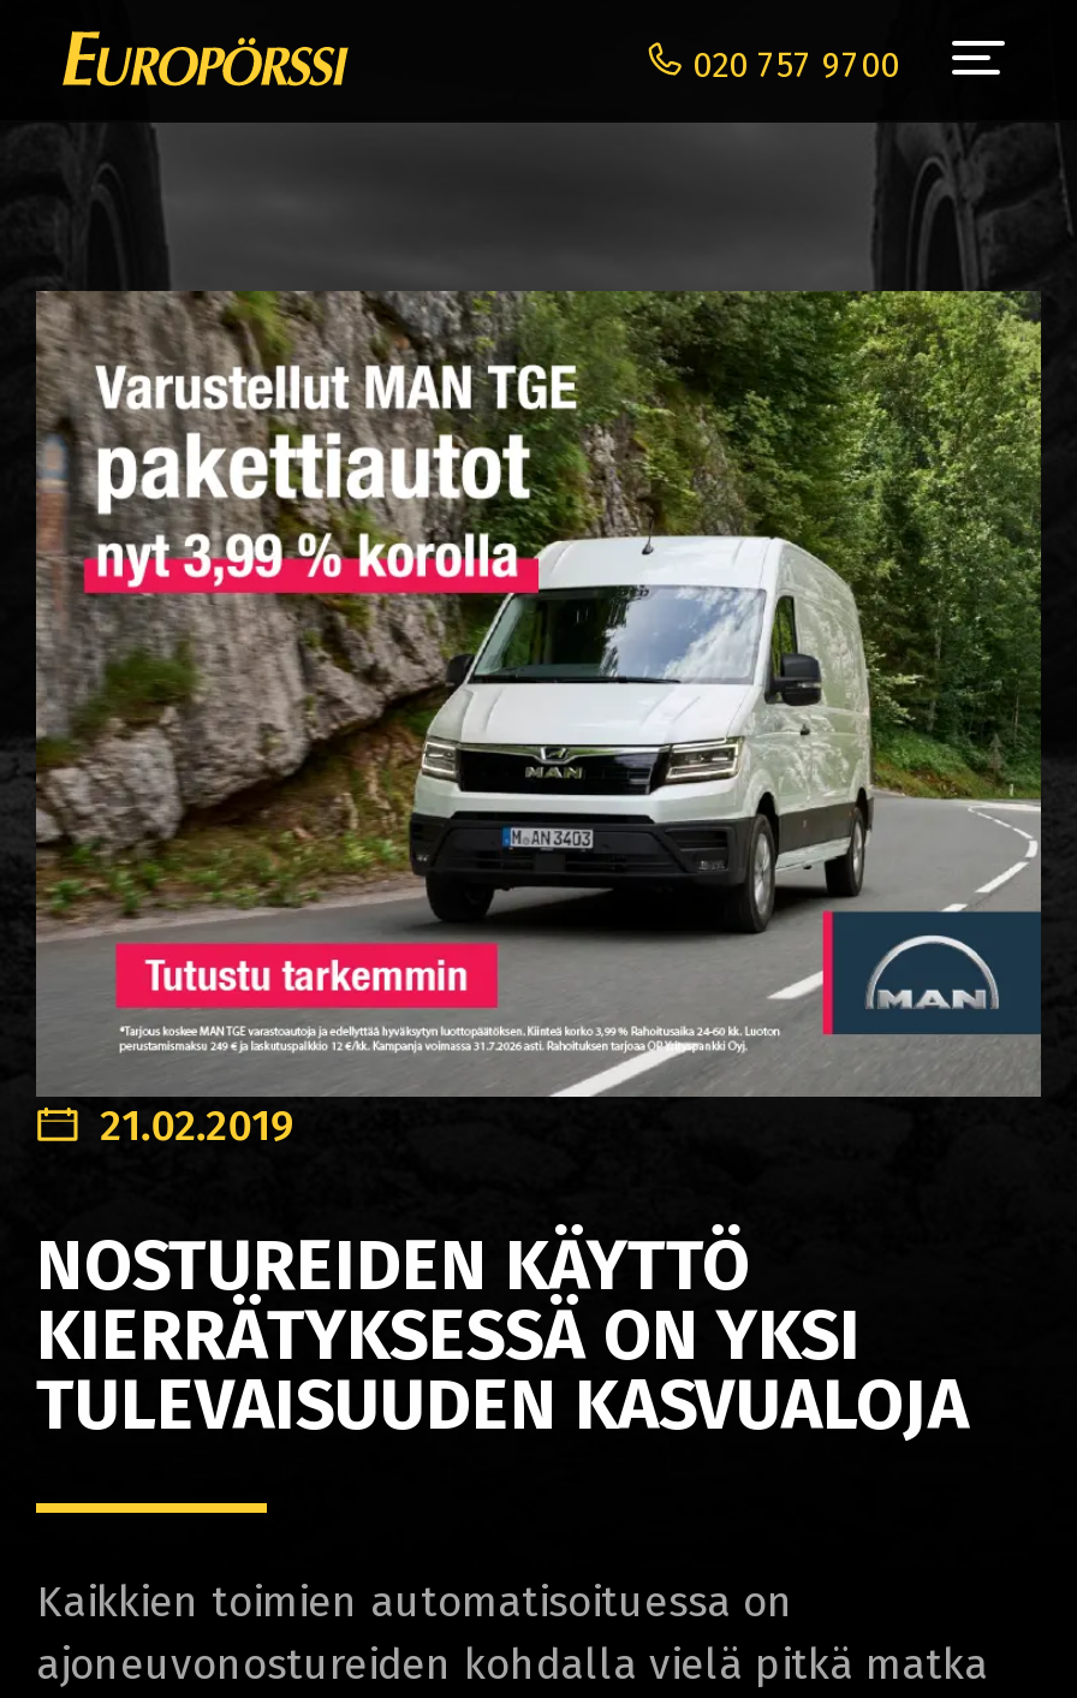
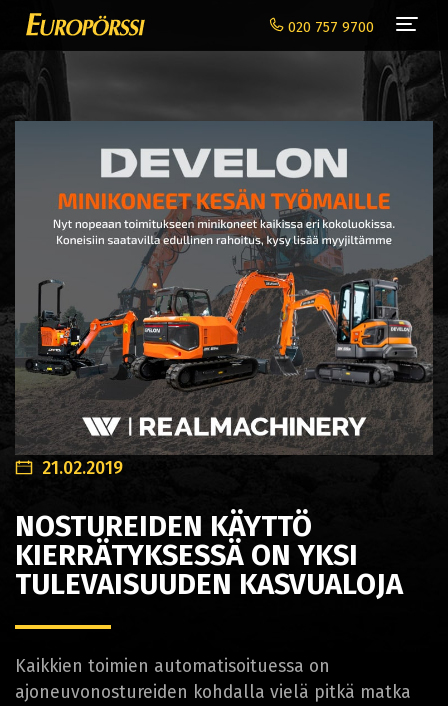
- [image]
+ [image]
